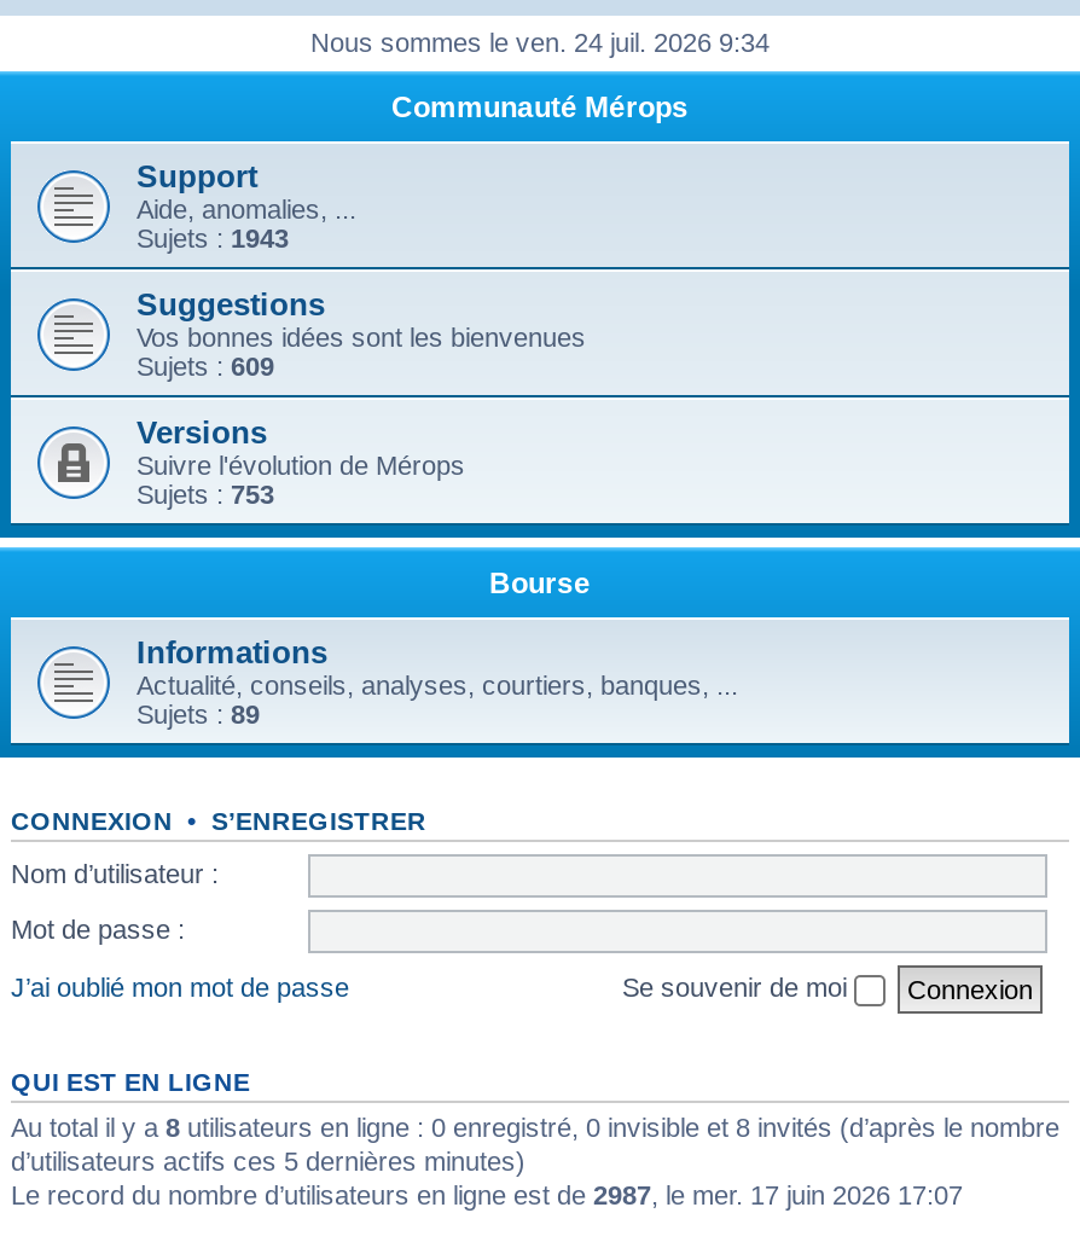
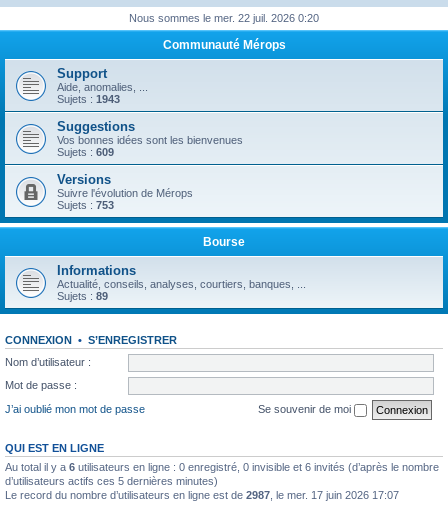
- Nous sommes le ven. 24 juil. 2026 9:34
+ Nous sommes le mer. 22 juil. 2026 0:20

- Au total il y a 8 utilisateurs en ligne : 0 enregistré, 0 invisible et 8 invités (d’après le nombre
+ Au total il y a 6 utilisateurs en ligne : 0 enregistré, 0 invisible et 6 invités (d’après le nombre
